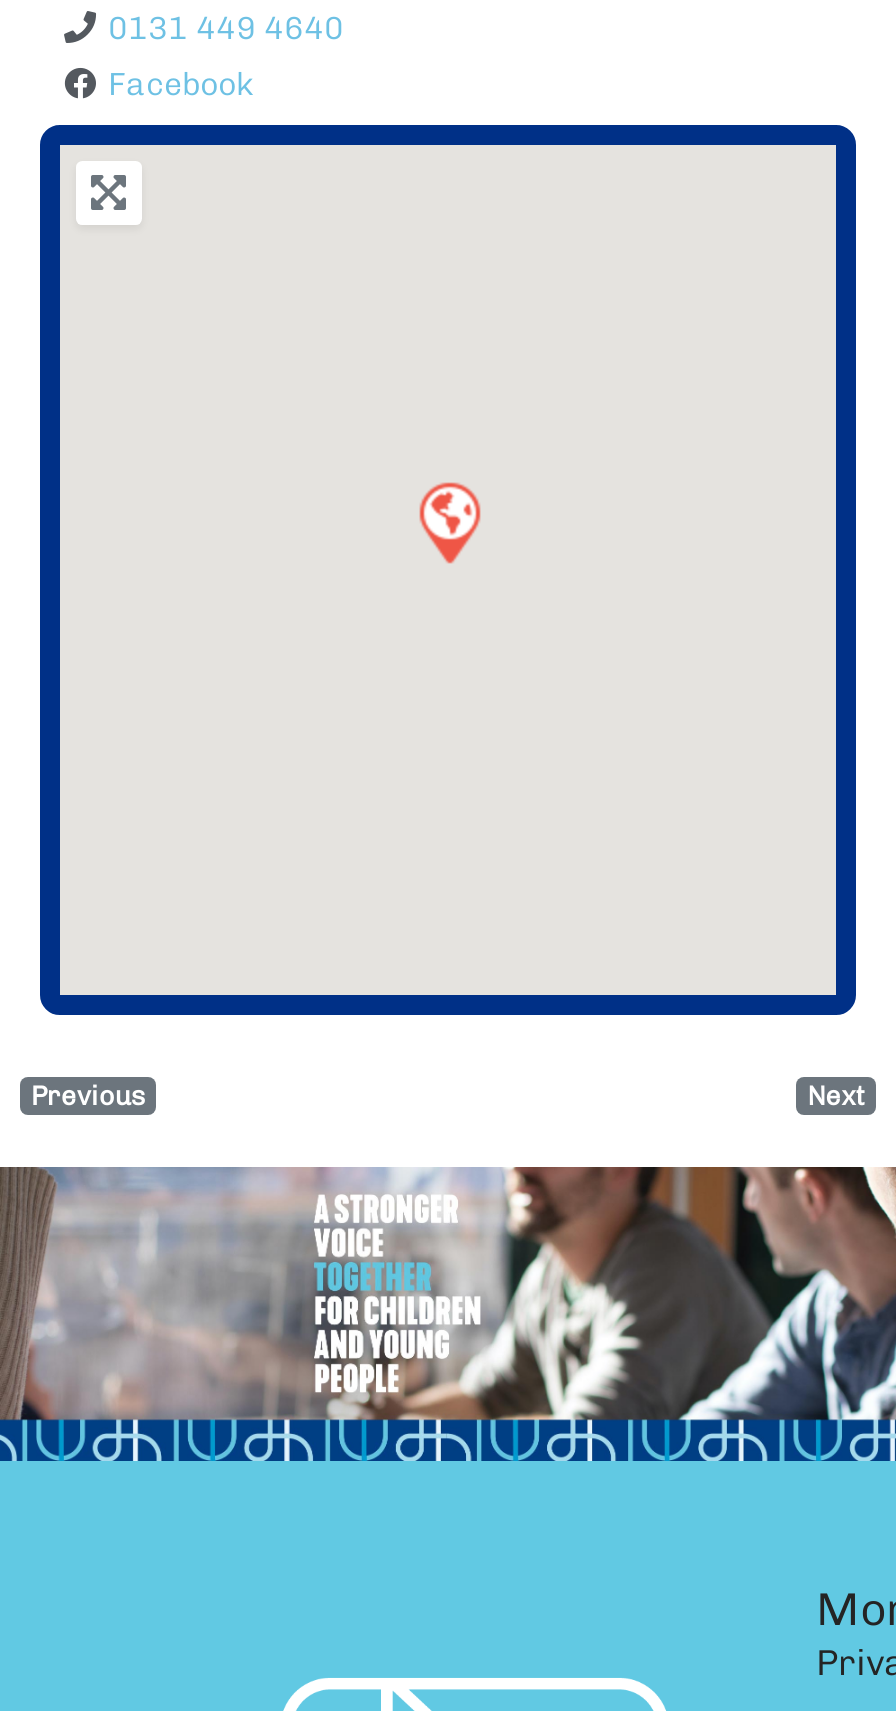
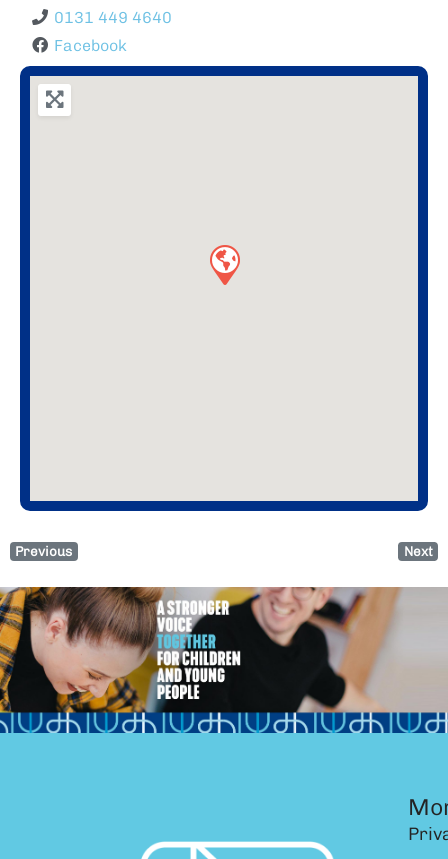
- [image]
+ [image]
